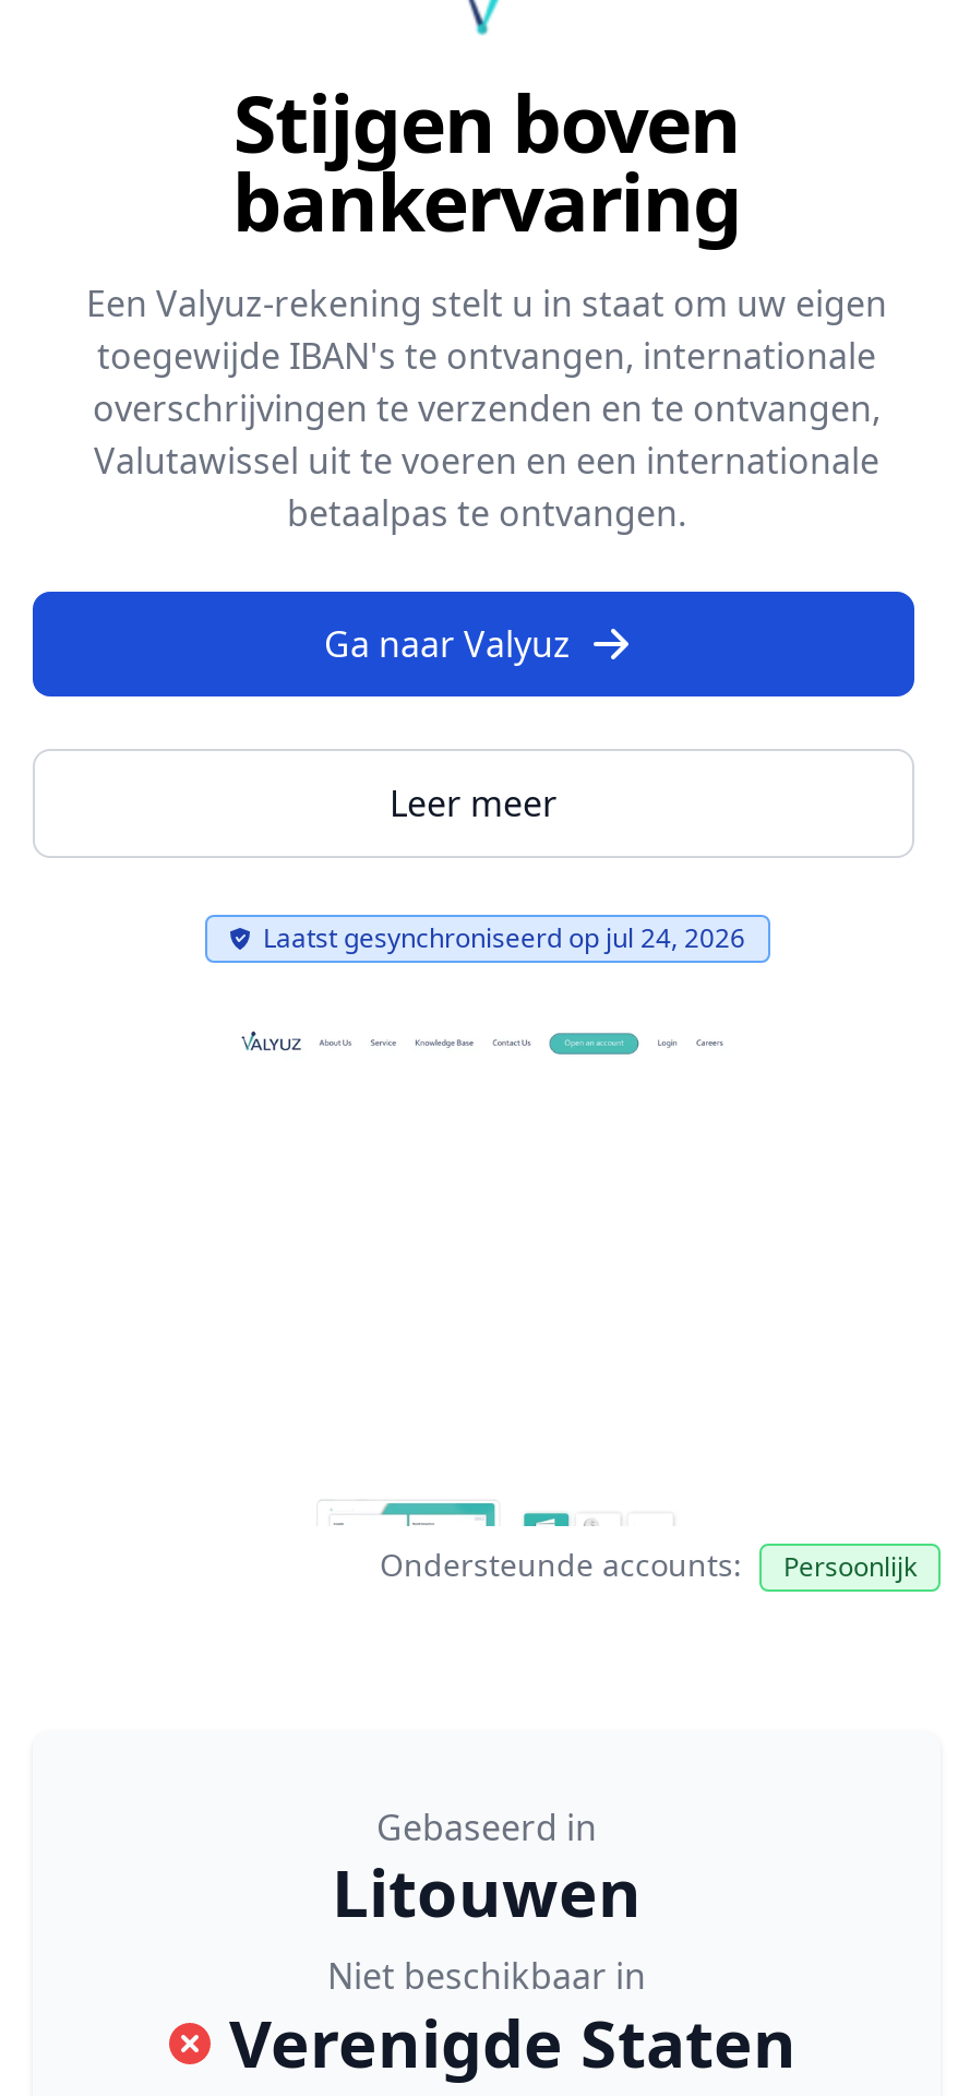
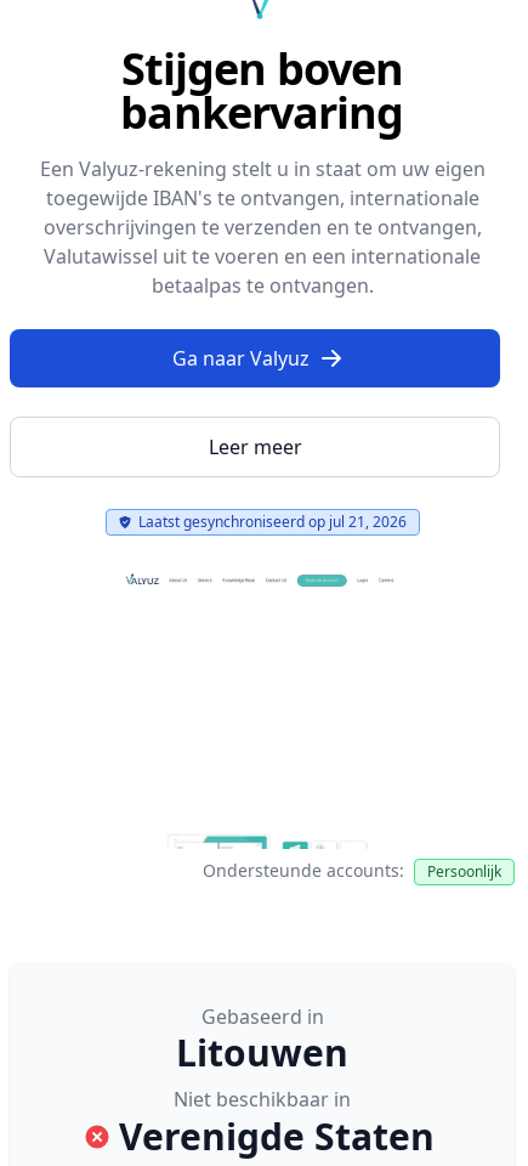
- Laatst gesynchroniseerd op jul 24, 2026
+ Laatst gesynchroniseerd op jul 21, 2026
